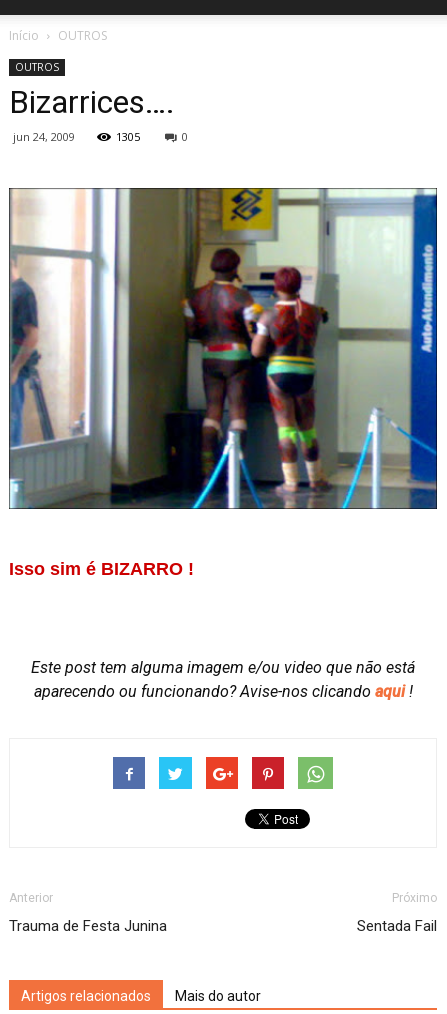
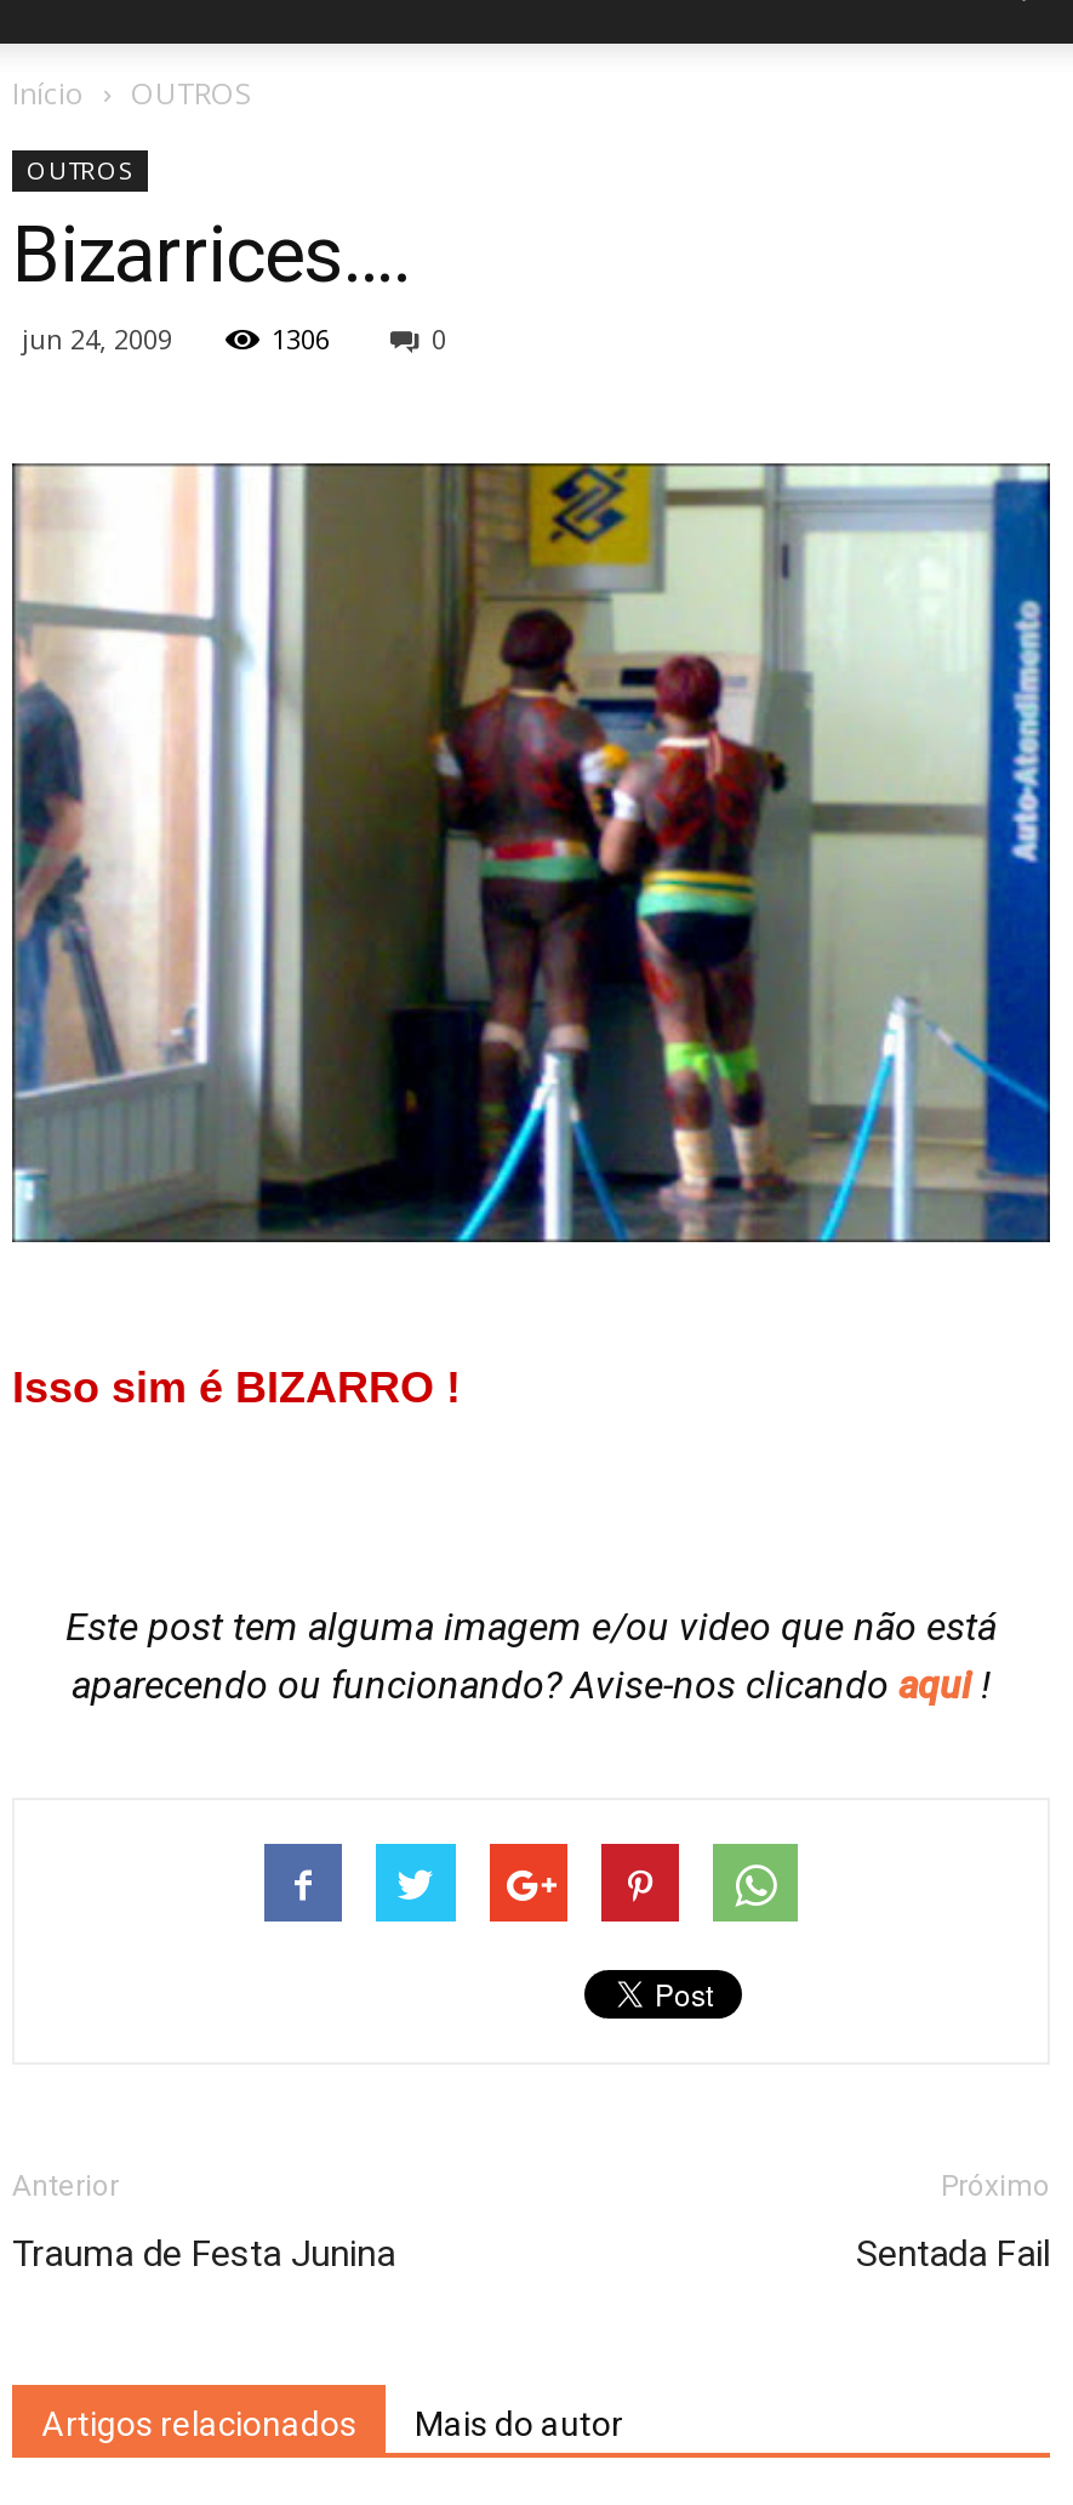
- 1305
+ 1306
